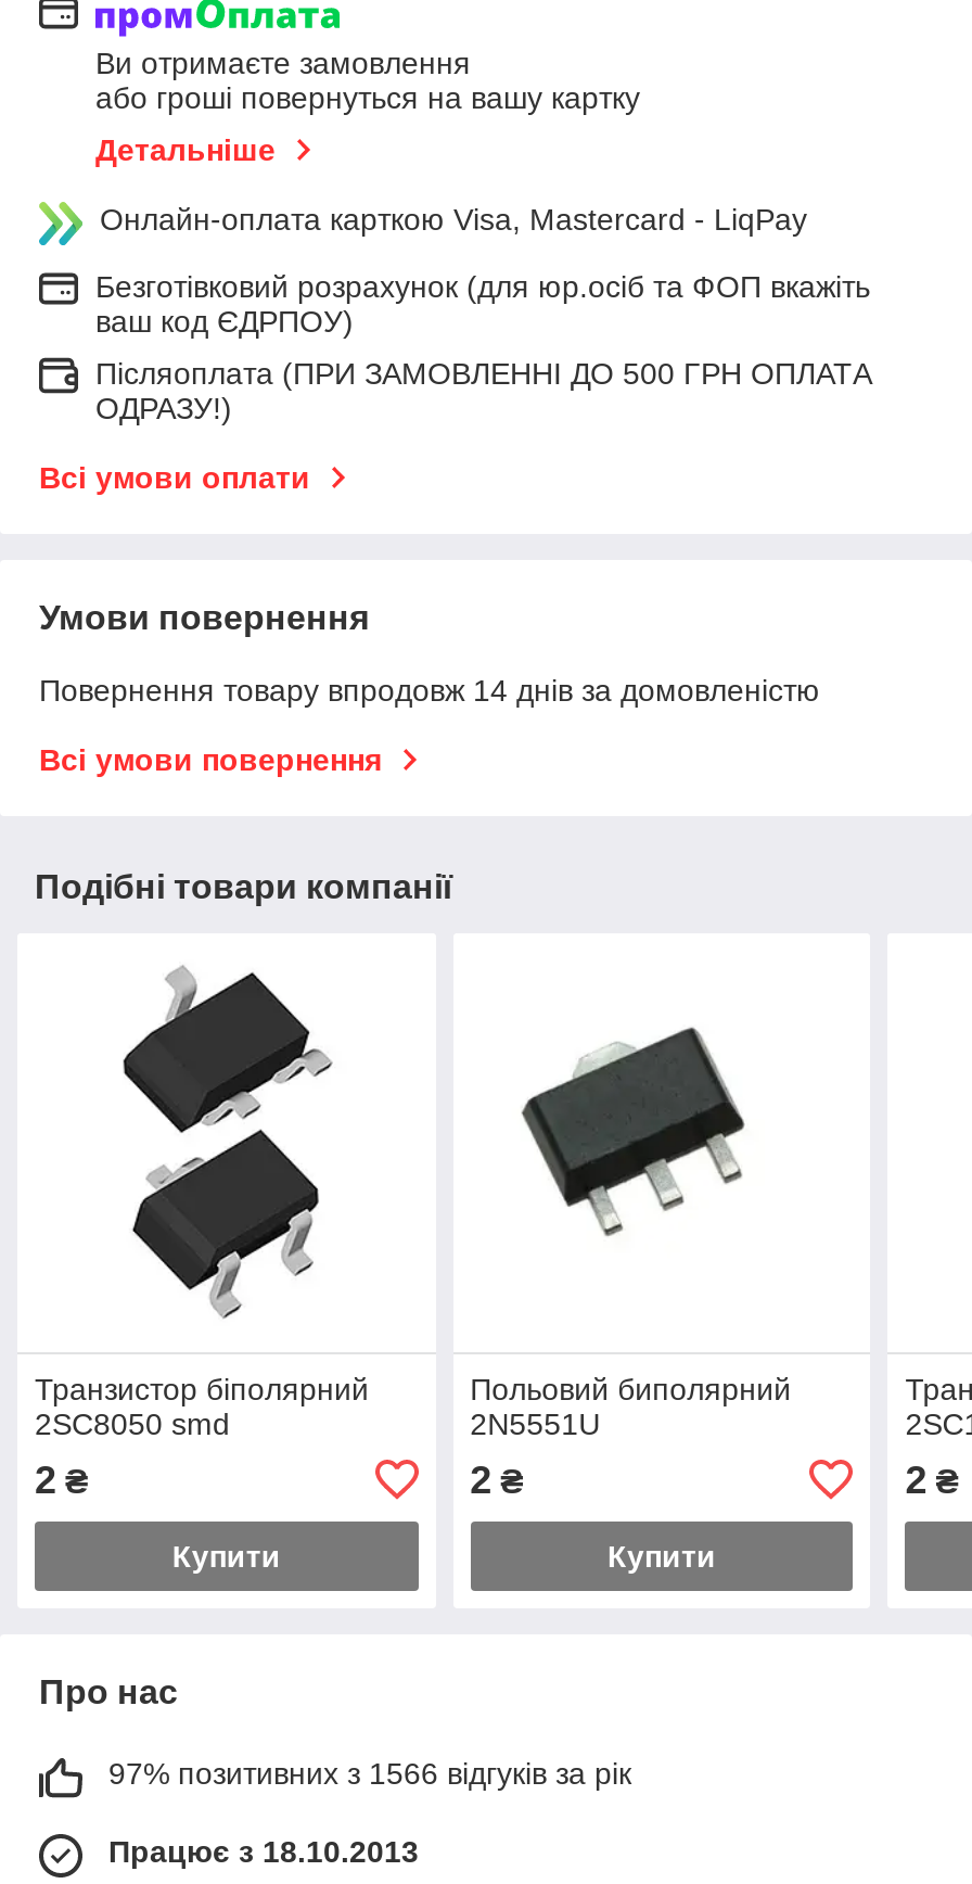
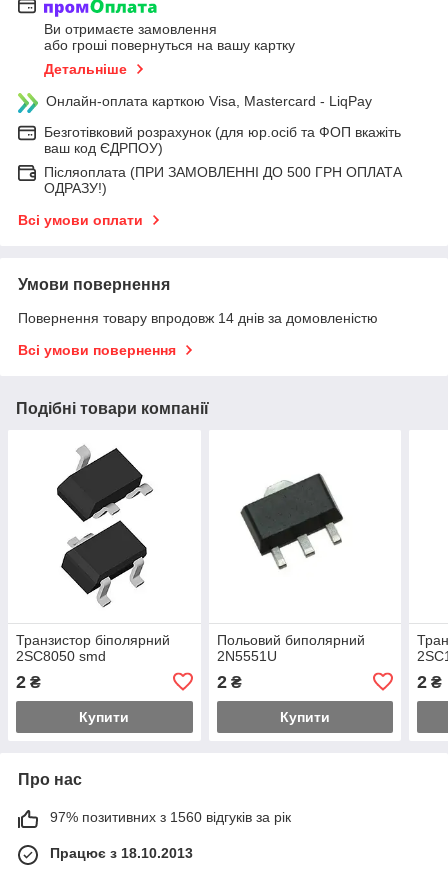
- 97% позитивних з 1566 відгуків за рік
+ 97% позитивних з 1560 відгуків за рік
